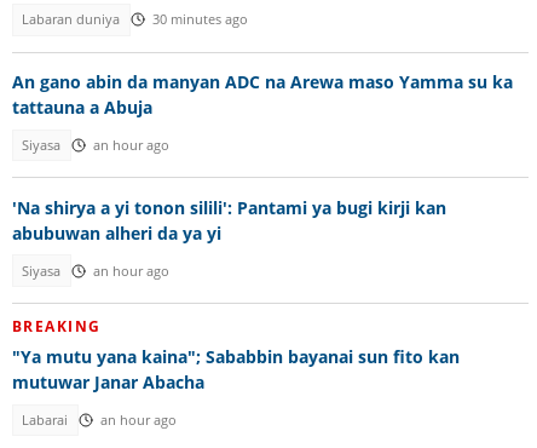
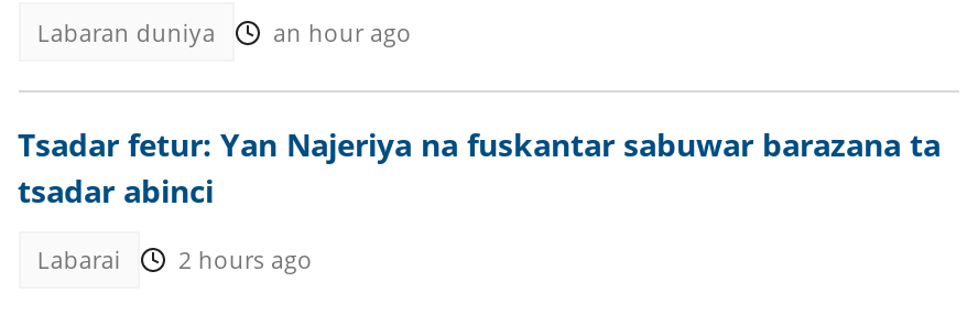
- 30 minutes ago
- An gano abin da manyan ADC na Arewa maso Yamma su ka
- tattauna a Abuja
- Siyasa

- 'Na shirya a yi tonon silili': Pantami ya bugi kirji kan
- abubuwan alheri da ya yi
- Siyasa
- an hour ago
- BREAKING
- "Ya mutu yana kaina"; Sababbin bayanai sun fito kan
- mutuwar Janar Abacha
+ Tsadar fetur: Yan Najeriya na fuskantar sabuwar barazana ta
+ tsadar abinci

- an hour ago
+ 2 hours ago
